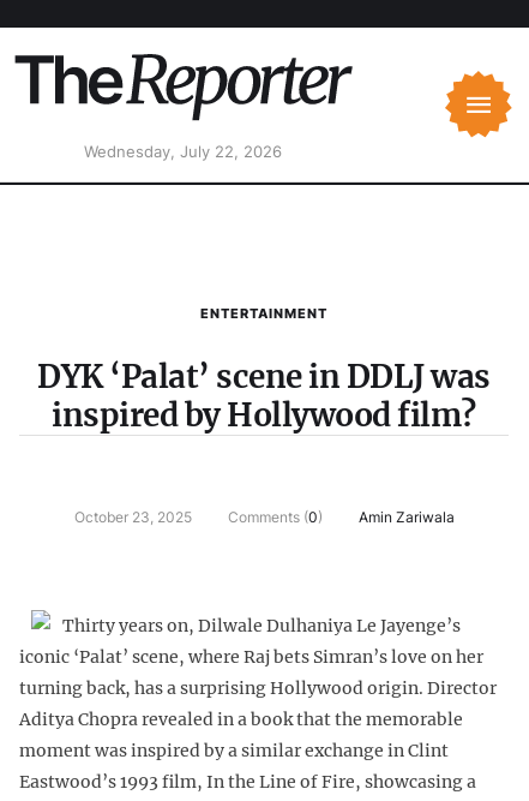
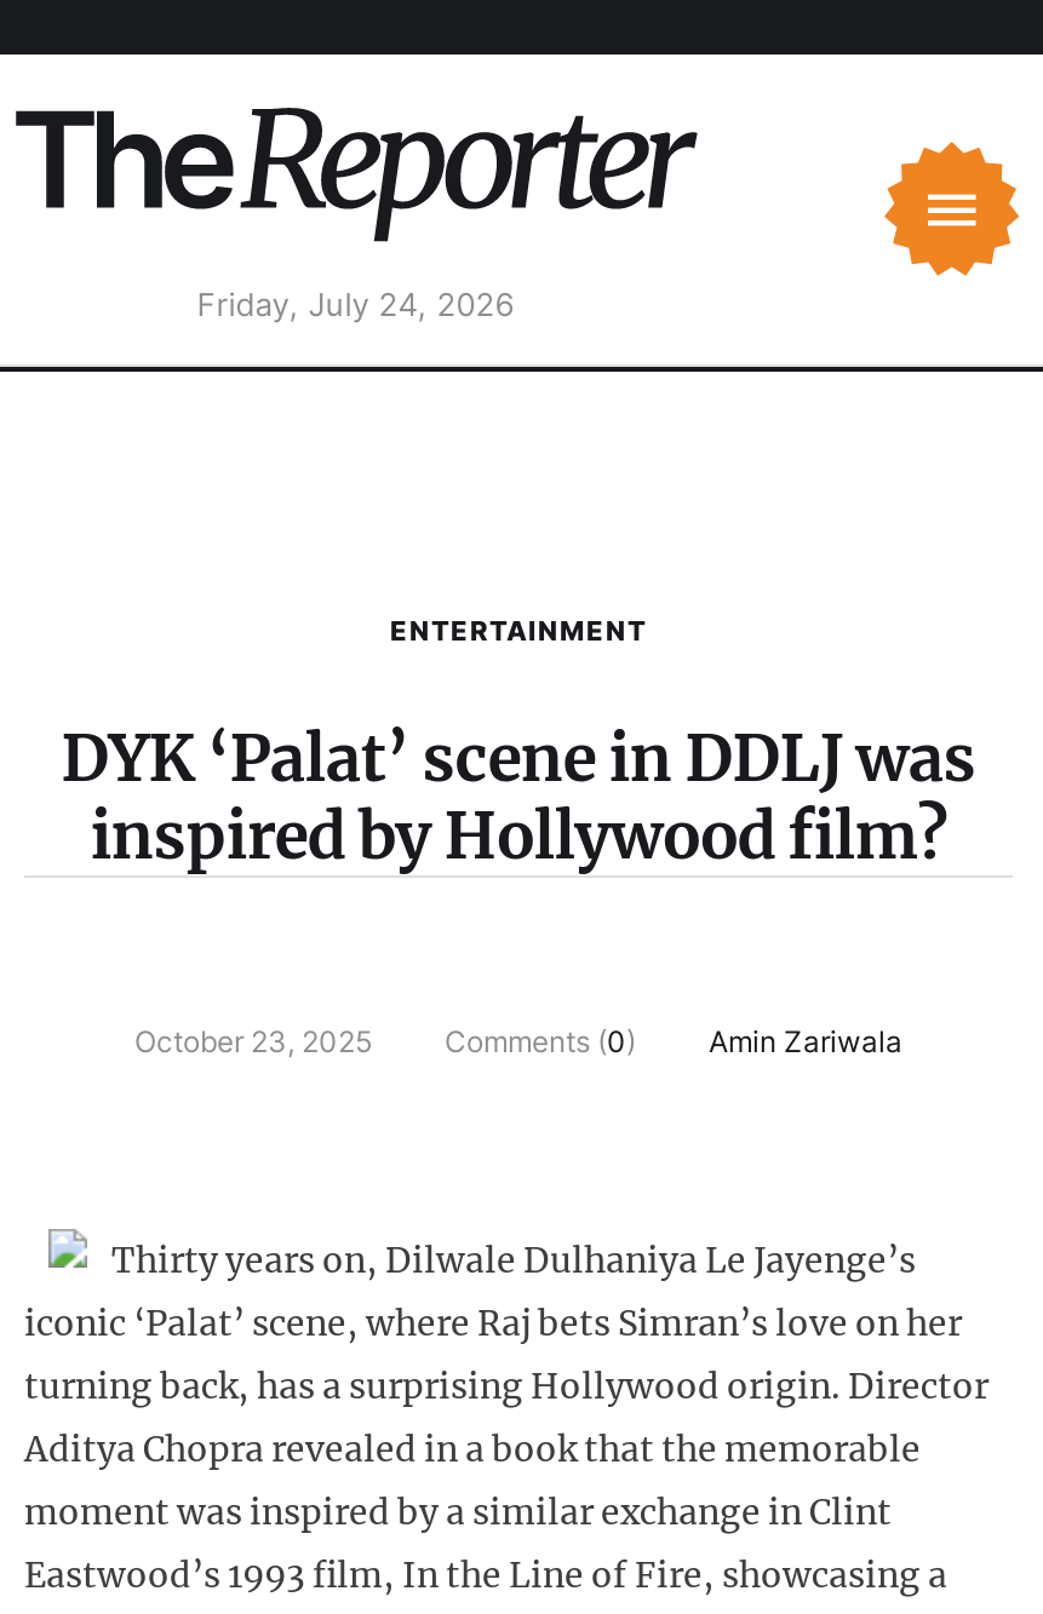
- Wednesday, July 22, 2026
+ Friday, July 24, 2026
